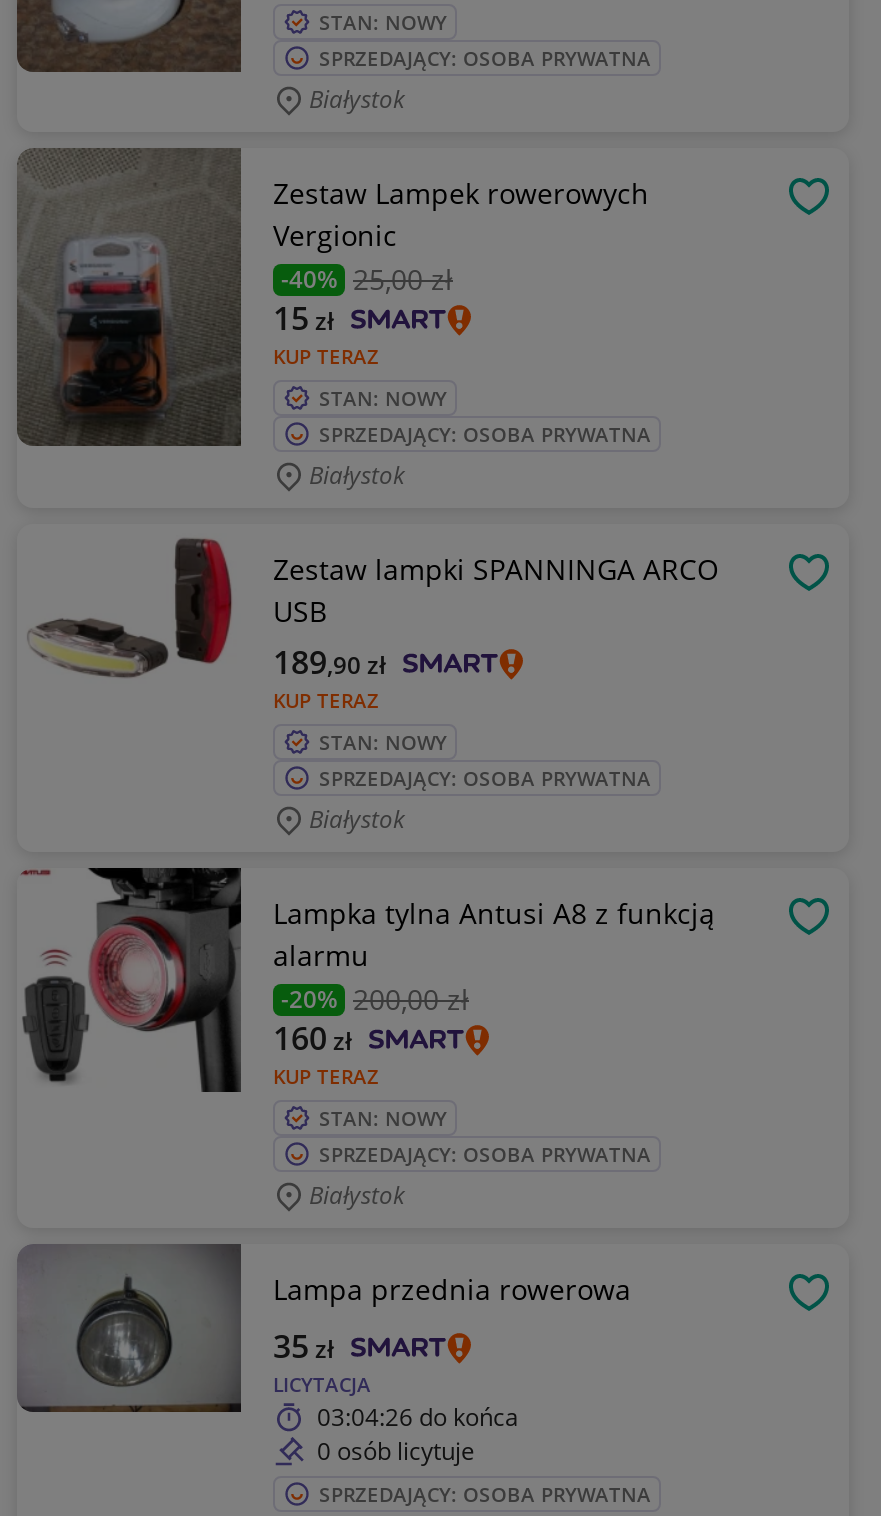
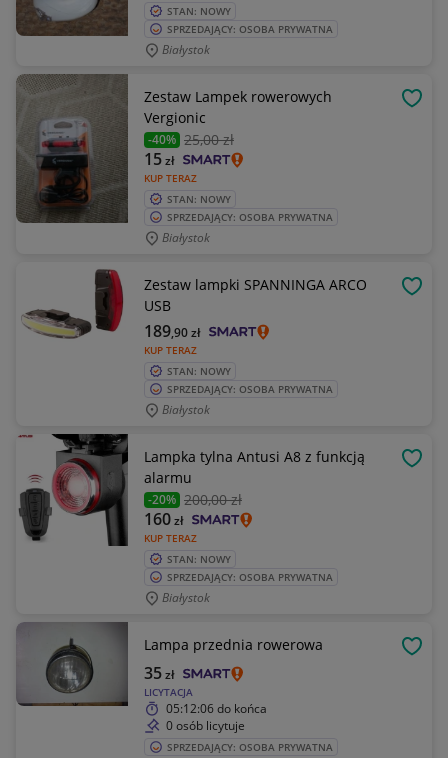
- 03:04:26 do końca
+ 05:12:06 do końca
